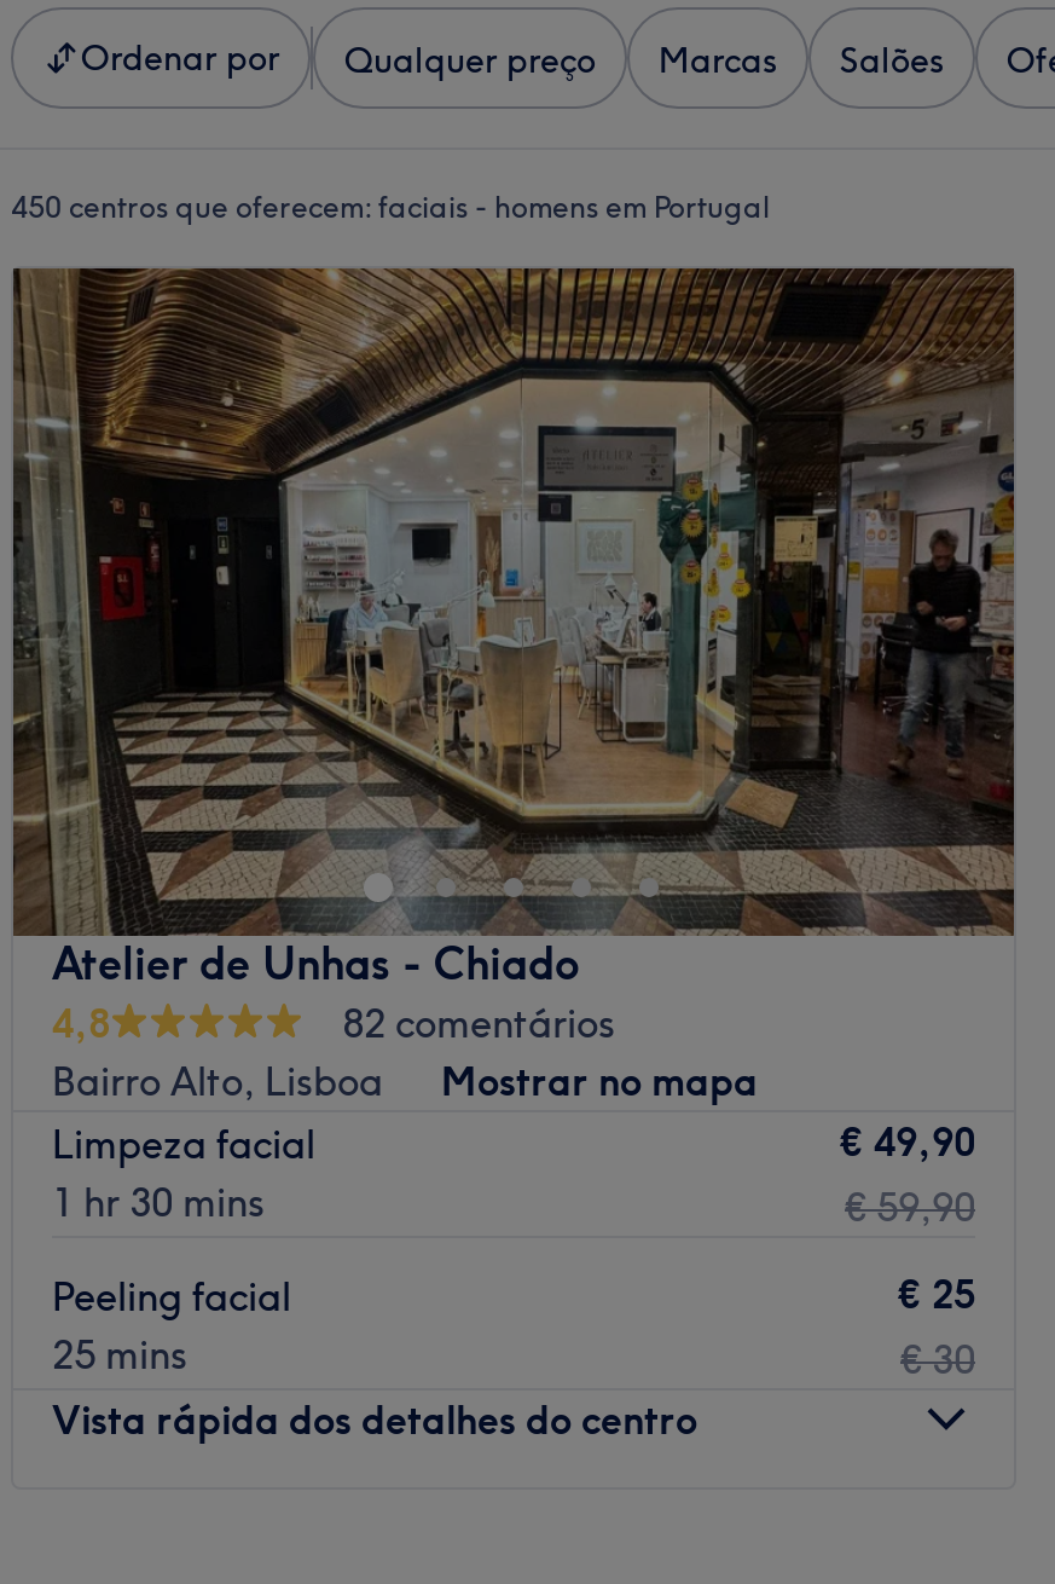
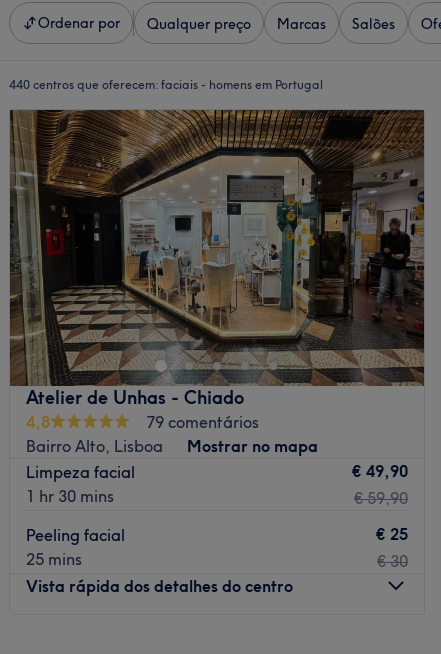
- 450 centros que oferecem: faciais - homens em Portugal
+ 440 centros que oferecem: faciais - homens em Portugal

- 82 comentários
+ 79 comentários
